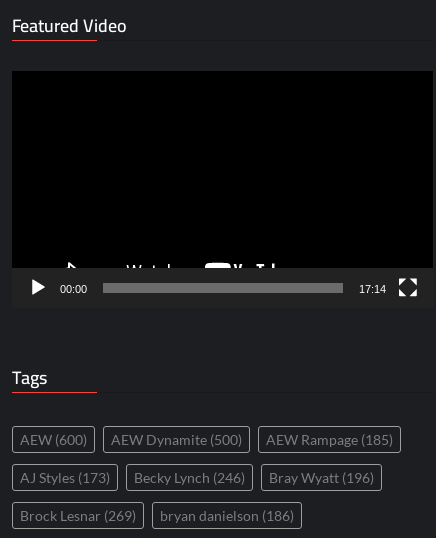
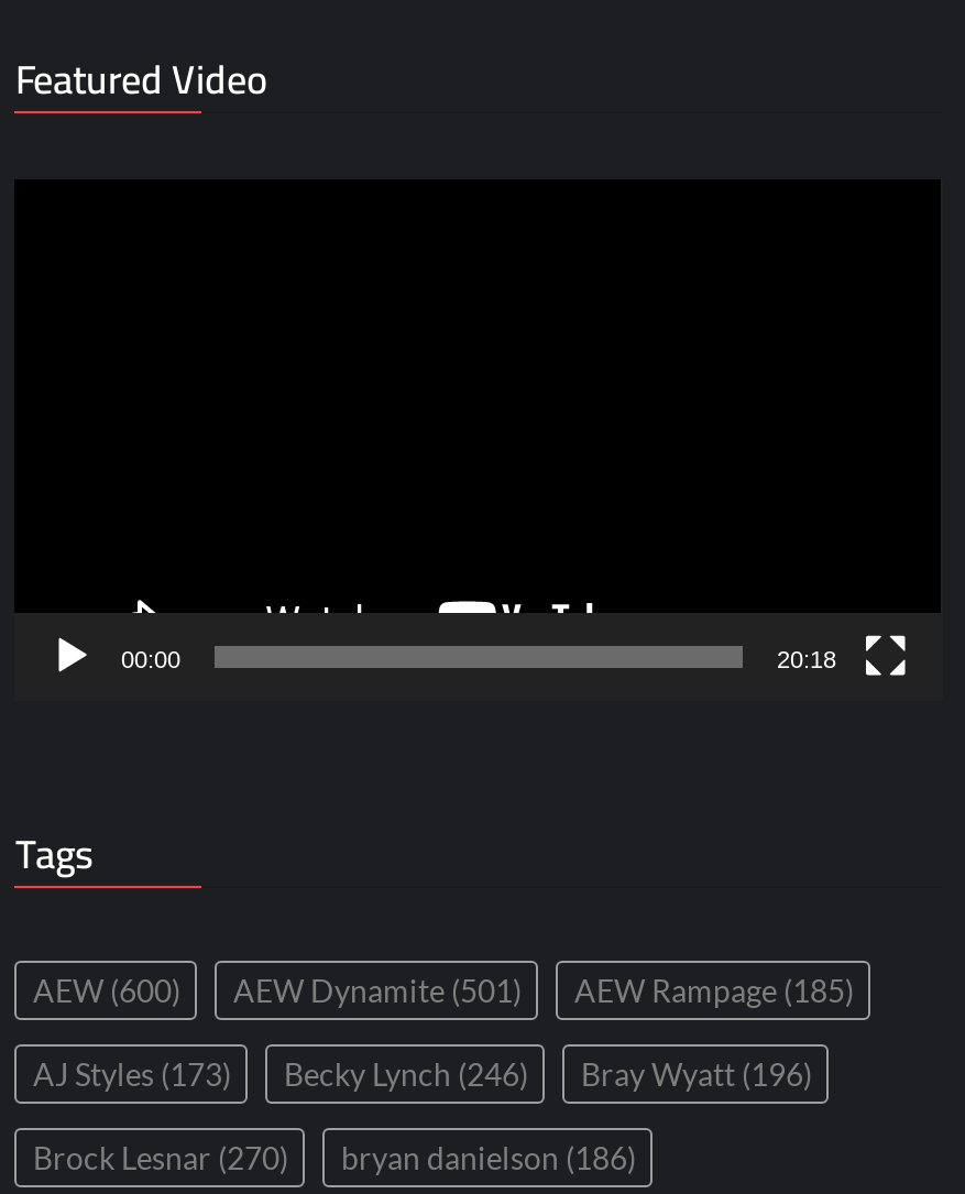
- 17:14
+ 20:18

- AEW (600) AEW Dynamite (500) AEW Rampage (185)
+ AEW (600) AEW Dynamite (501) AEW Rampage (185)

- Brock Lesnar (269) bryan danielson (186)
+ Brock Lesnar (270) bryan danielson (186)
